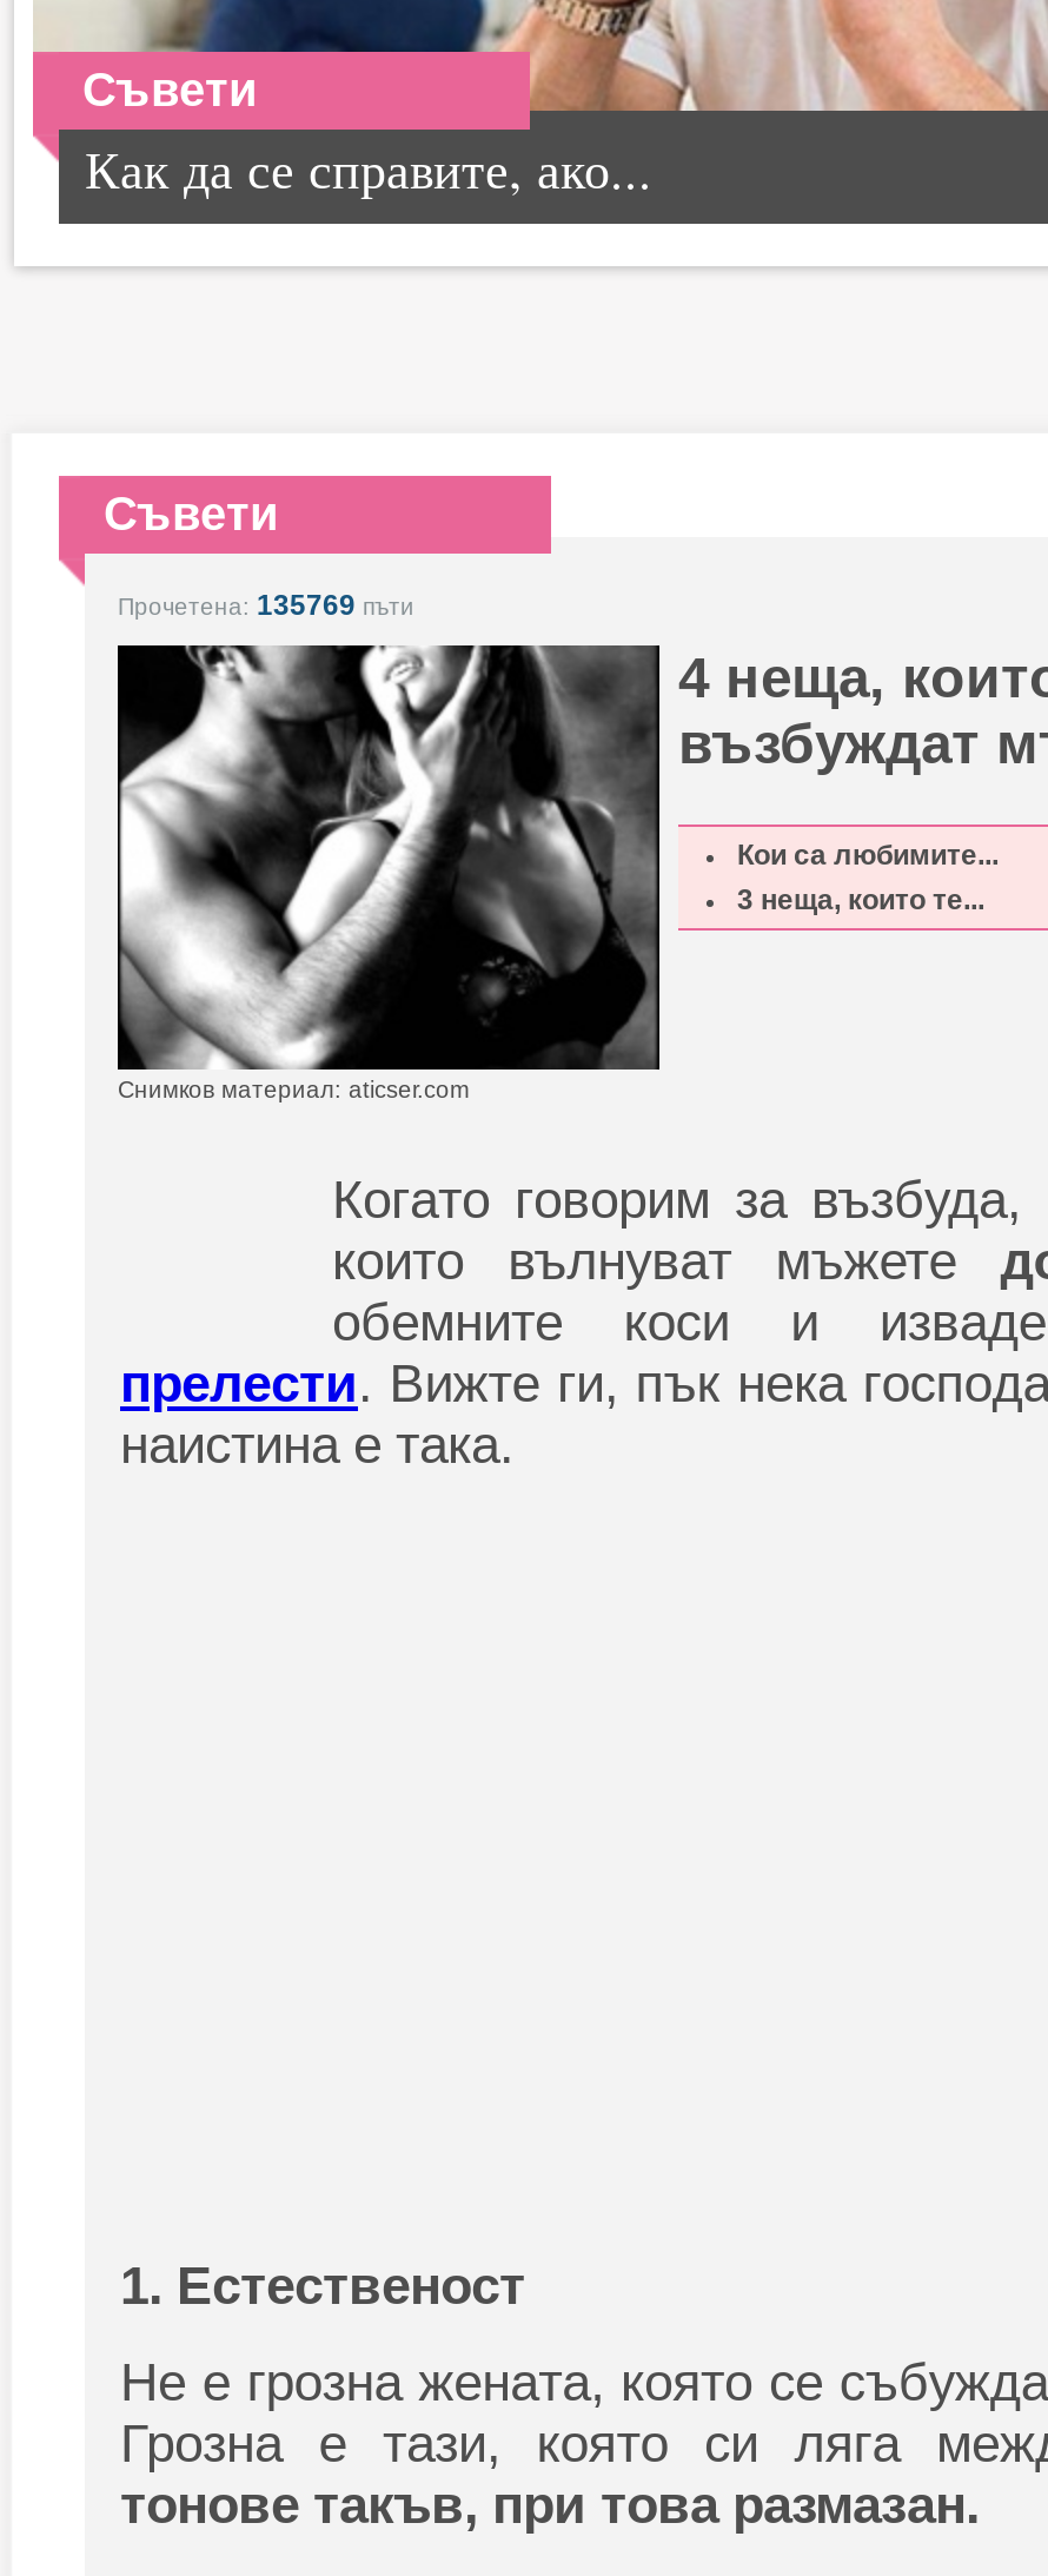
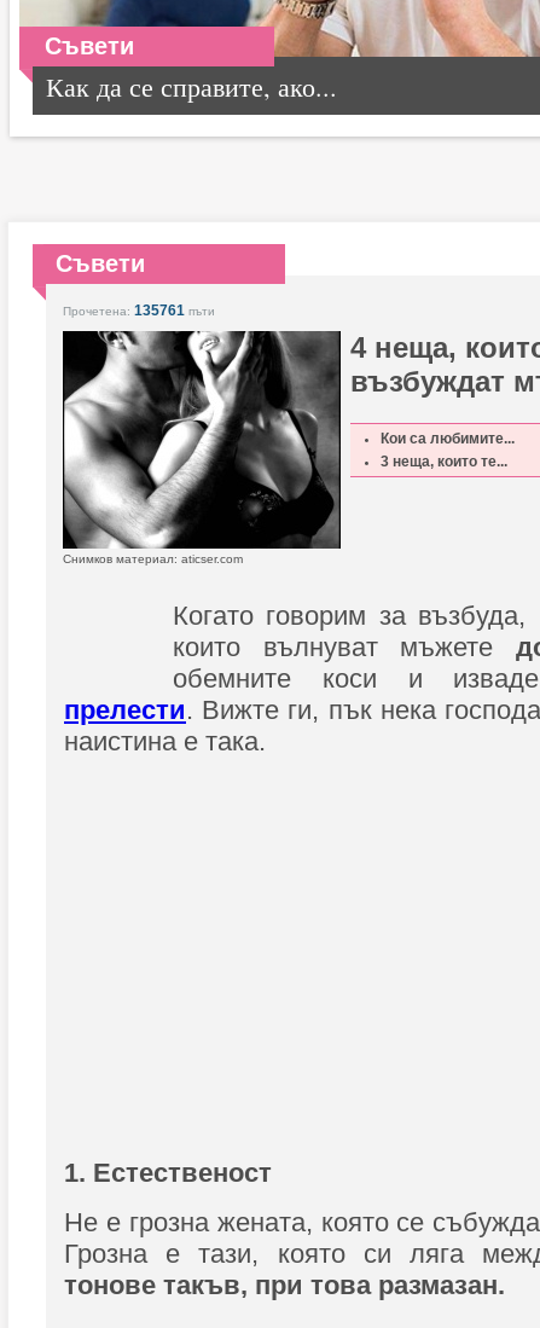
- Прочетена: 135769 пъти
+ Прочетена: 135761 пъти
